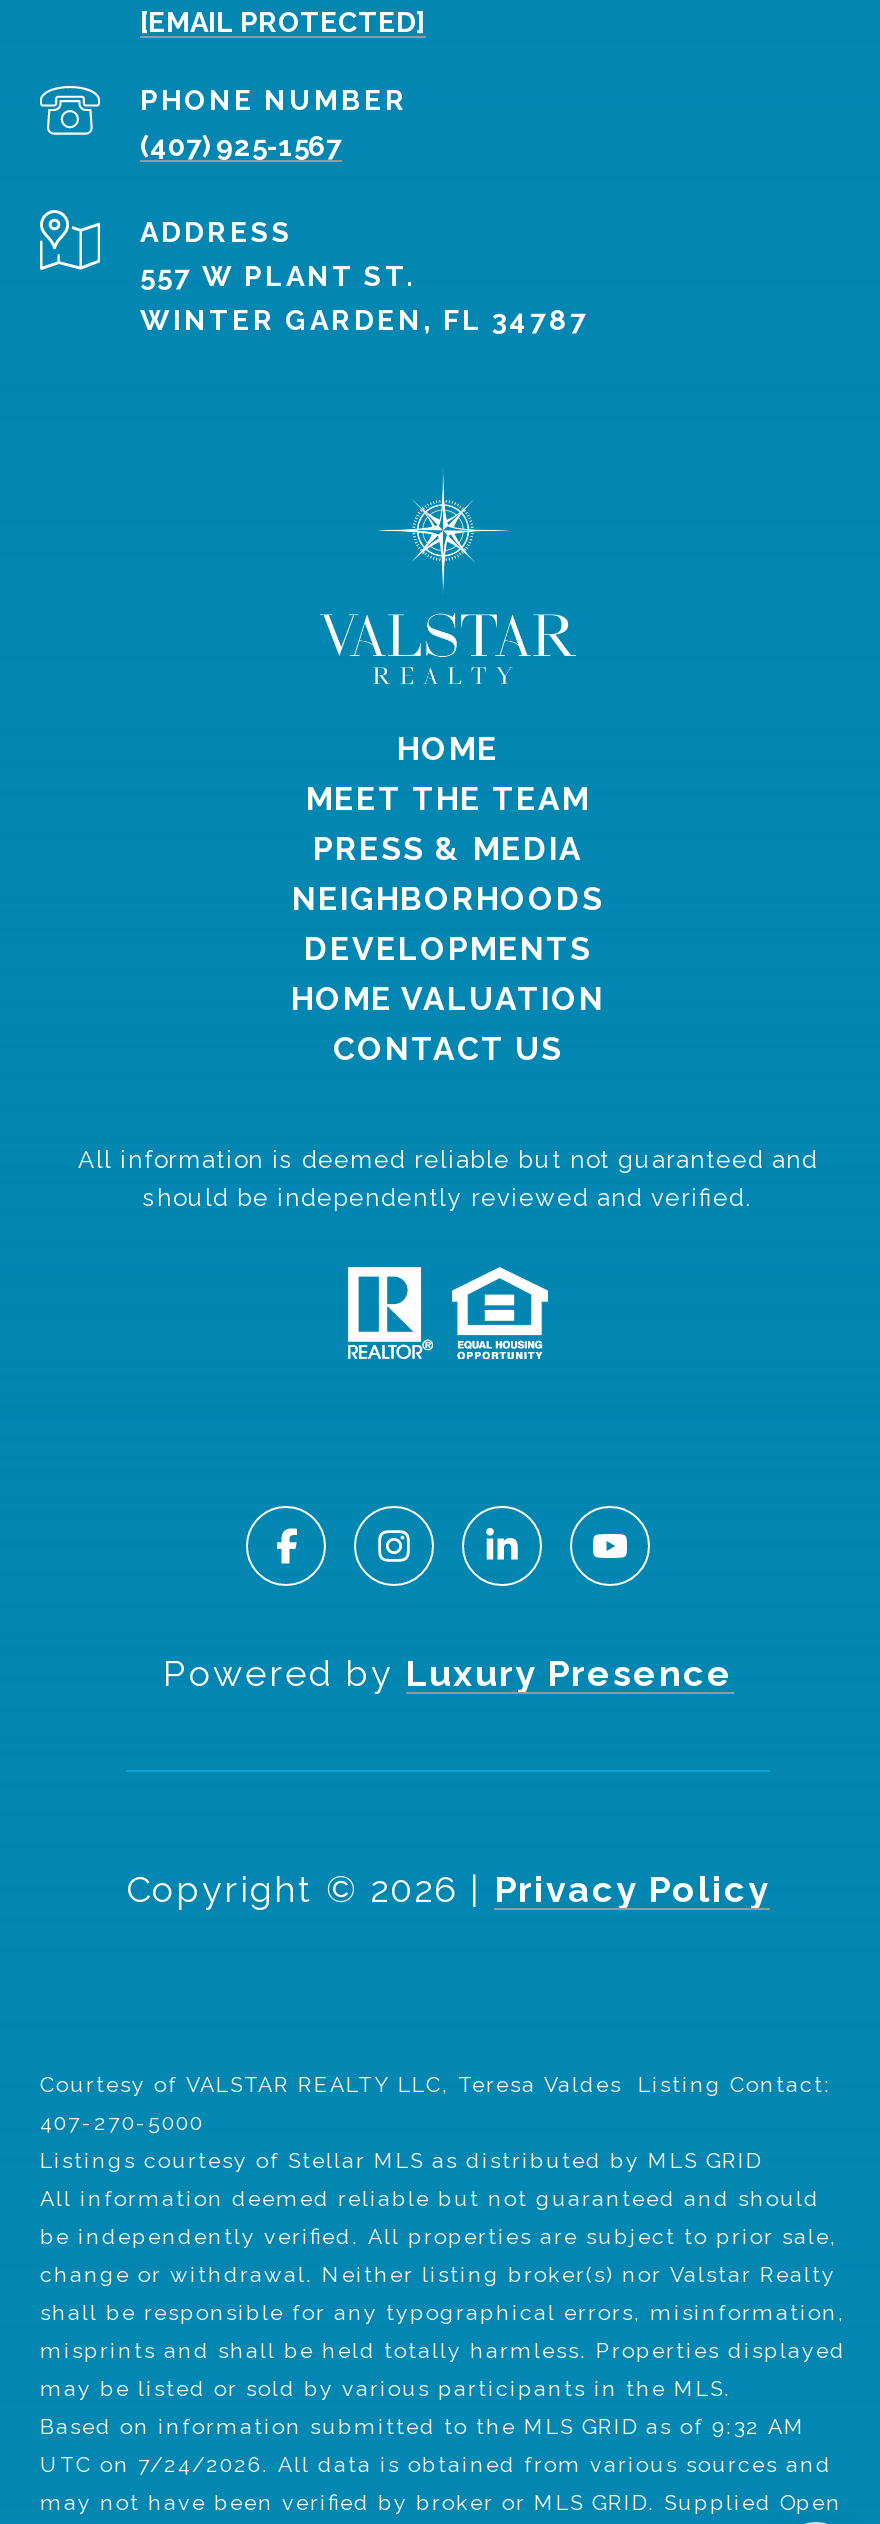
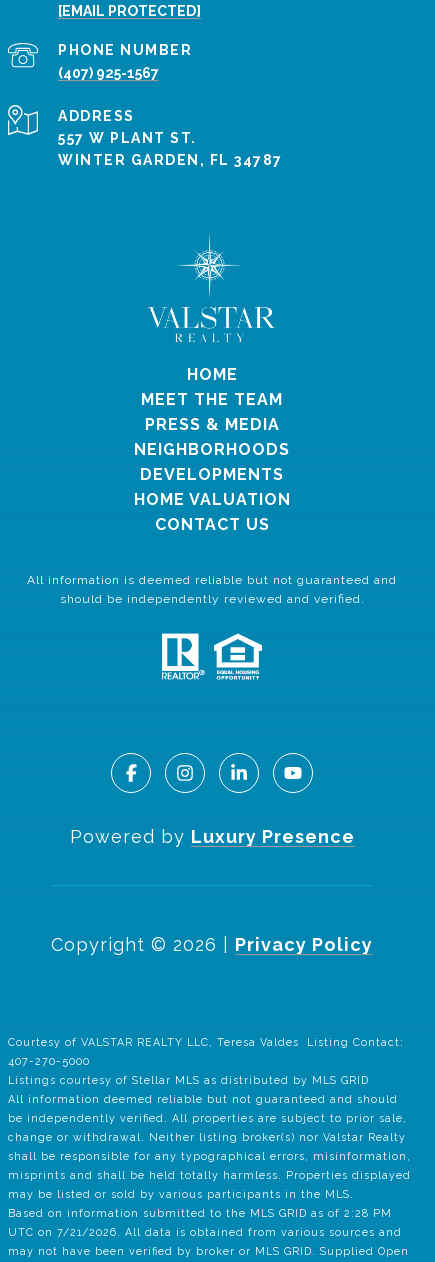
- Based on information submitted to the MLS GRID as of 9:32 AM
+ Based on information submitted to the MLS GRID as of 2:28 PM

- UTC on 7/24/2026. All data is obtained from various sources and
+ UTC on 7/21/2026. All data is obtained from various sources and
